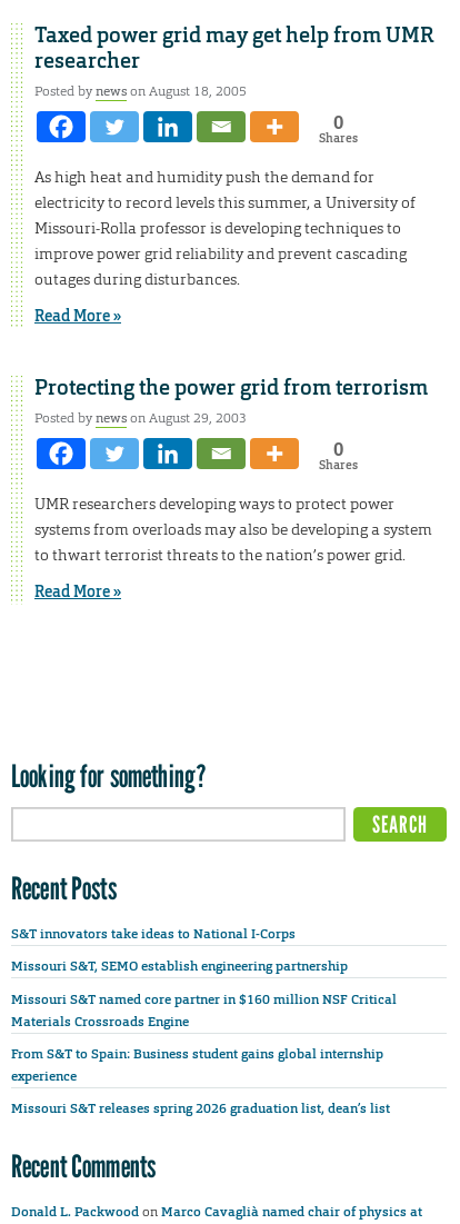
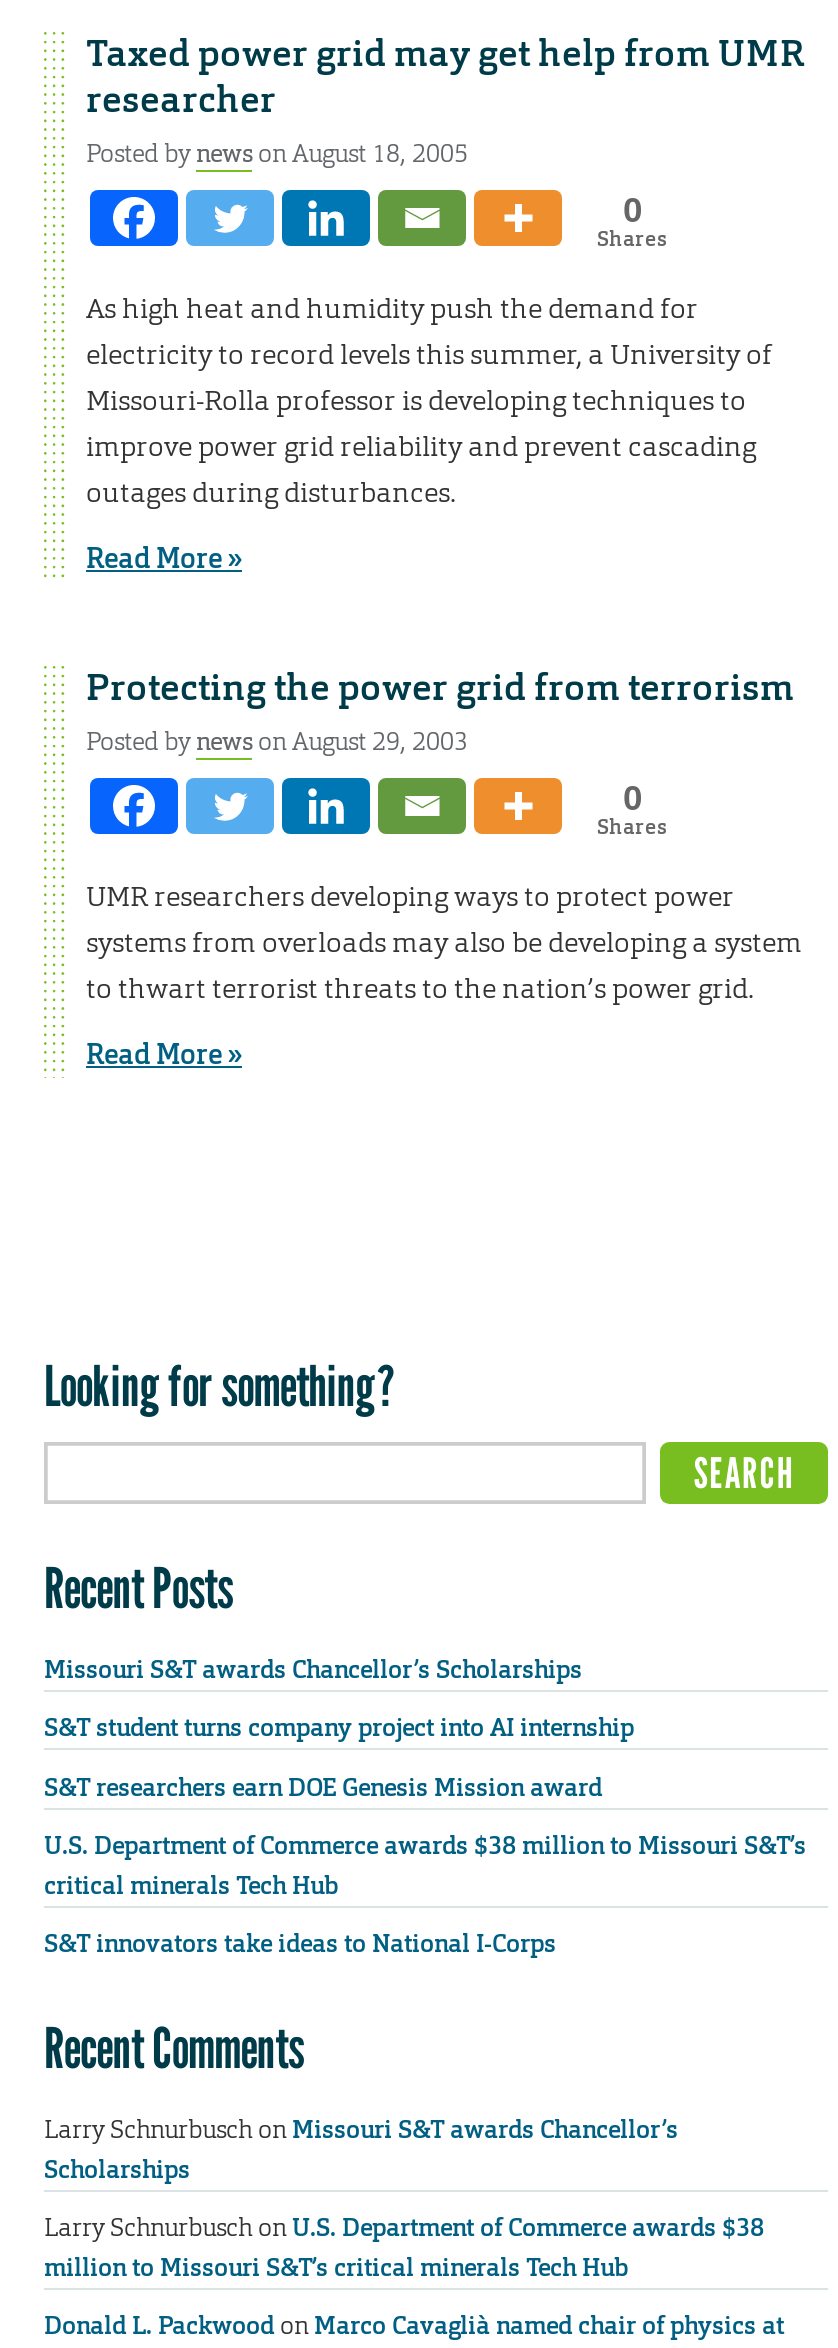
+ Missouri S&T awards Chancellor’s Scholarships
+ S&T student turns company project into AI internship
+ S&T researchers earn DOE Genesis Mission award
+ U.S. Department of Commerce awards $38 million to Missouri S&T’s
+ critical minerals Tech Hub

moved down: S&T innovators take ideas to National I-Corps

- Missouri S&T, SEMO establish engineering partnership
- Missouri S&T named core partner in $160 million NSF Critical
- Materials Crossroads Engine
- From S&T to Spain: Business student gains global internship
- experience
- Missouri S&T releases spring 2026 graduation list, dean’s list

moved up: Recent Comments

+ Larry Schnurbusch on Missouri S&T awards Chancellor’s
+ Scholarships
+ Larry Schnurbusch on U.S. Department of Commerce awards $38
+ million to Missouri S&T’s critical minerals Tech Hub
